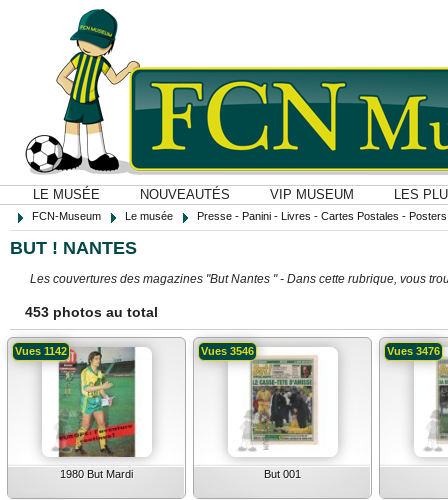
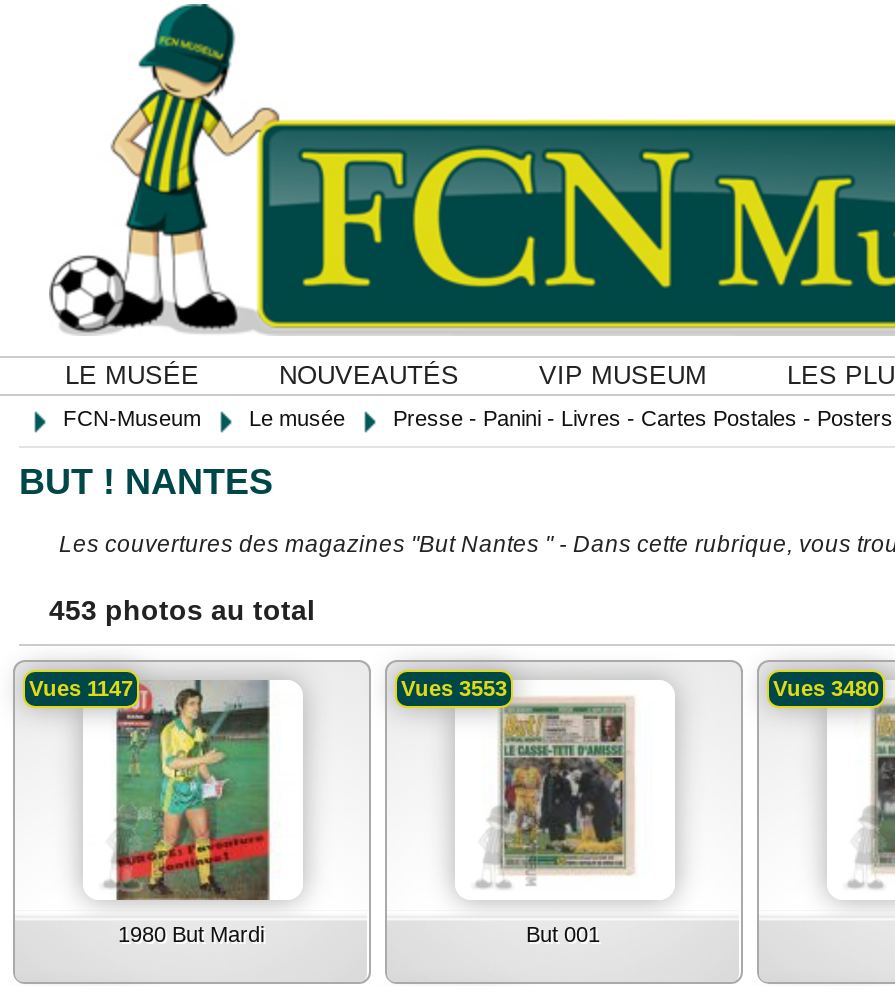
- Vues 1142
+ Vues 1147

- Vues 3546
+ Vues 3553

- Vues 3476
+ Vues 3480
